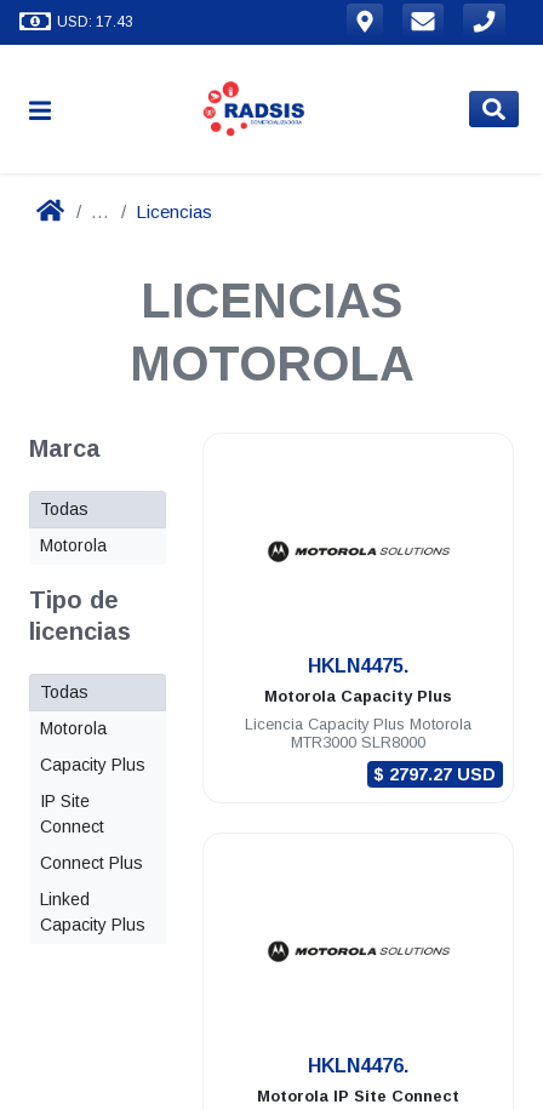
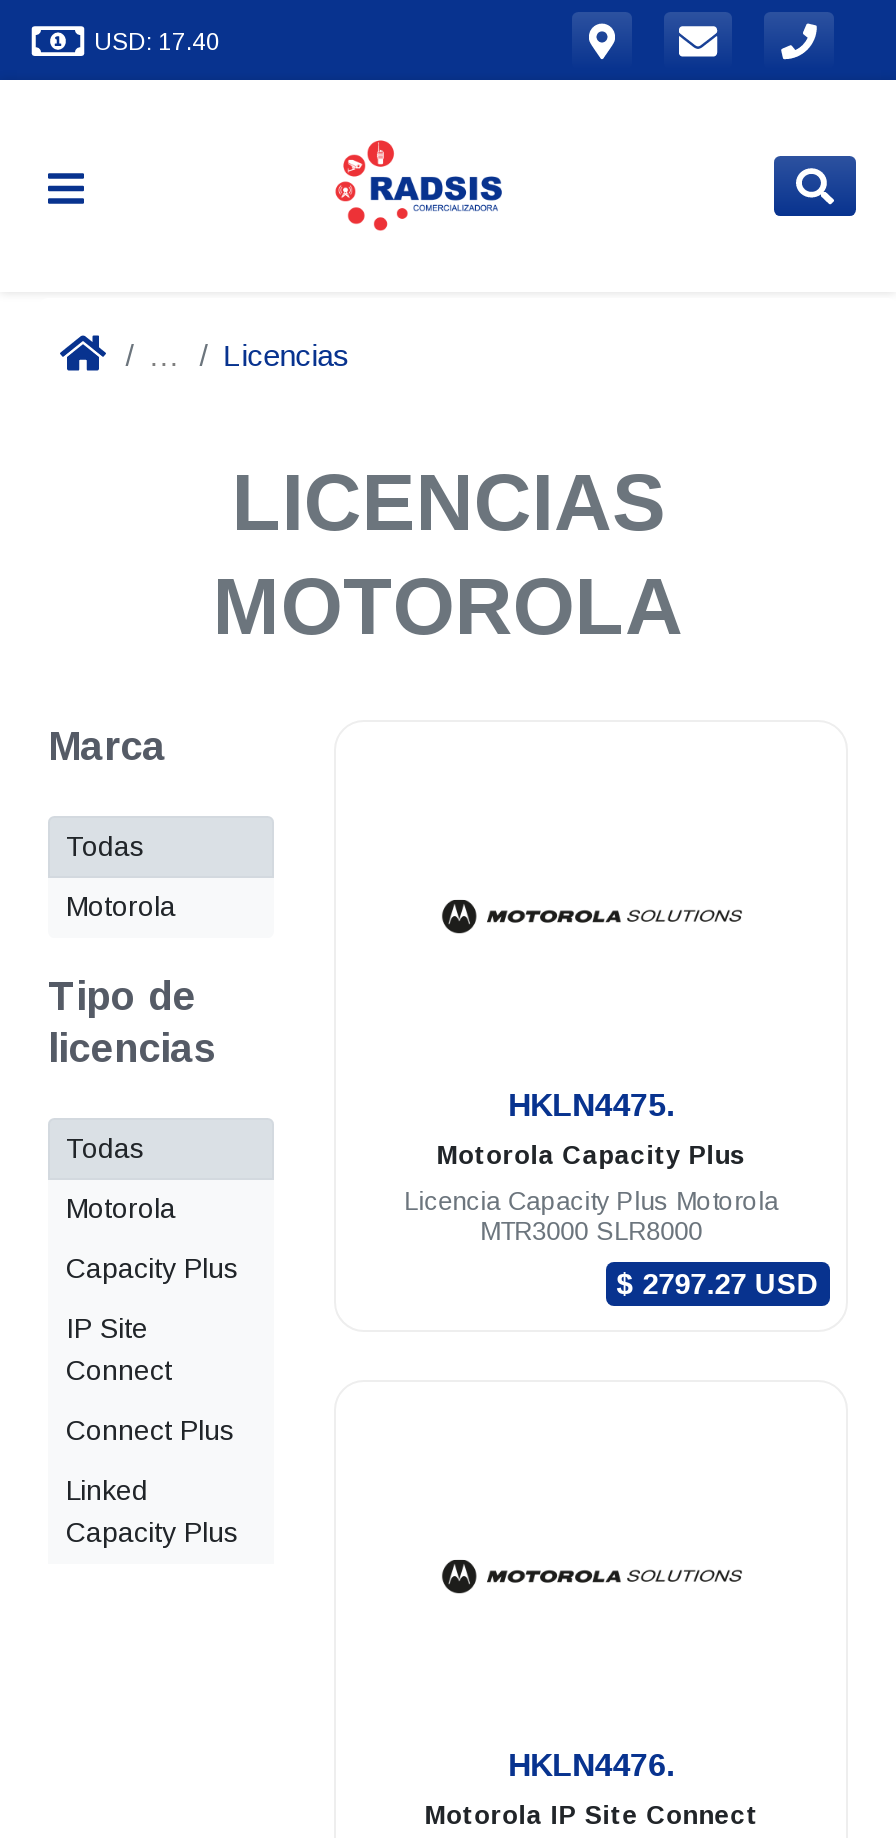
- USD: 17.43
+ USD: 17.40
